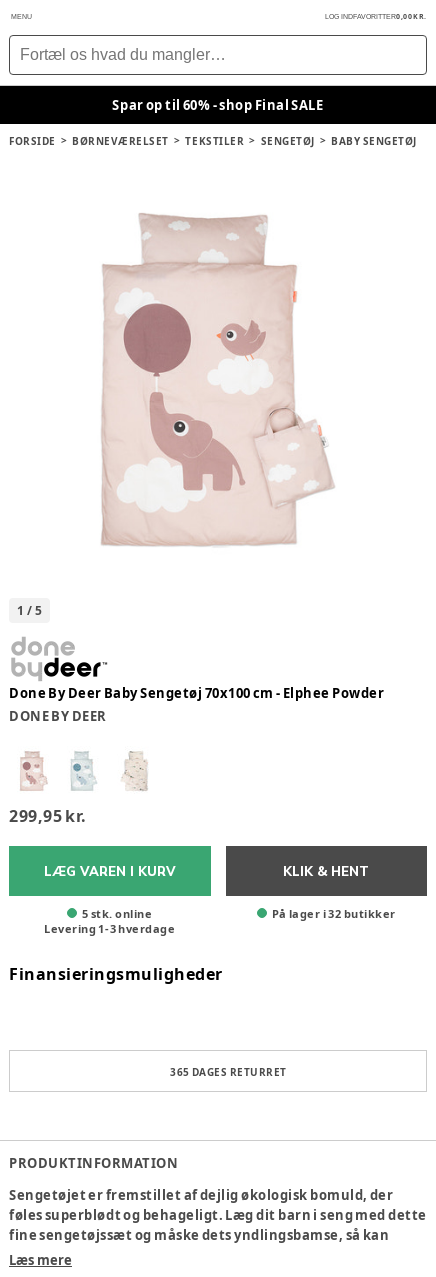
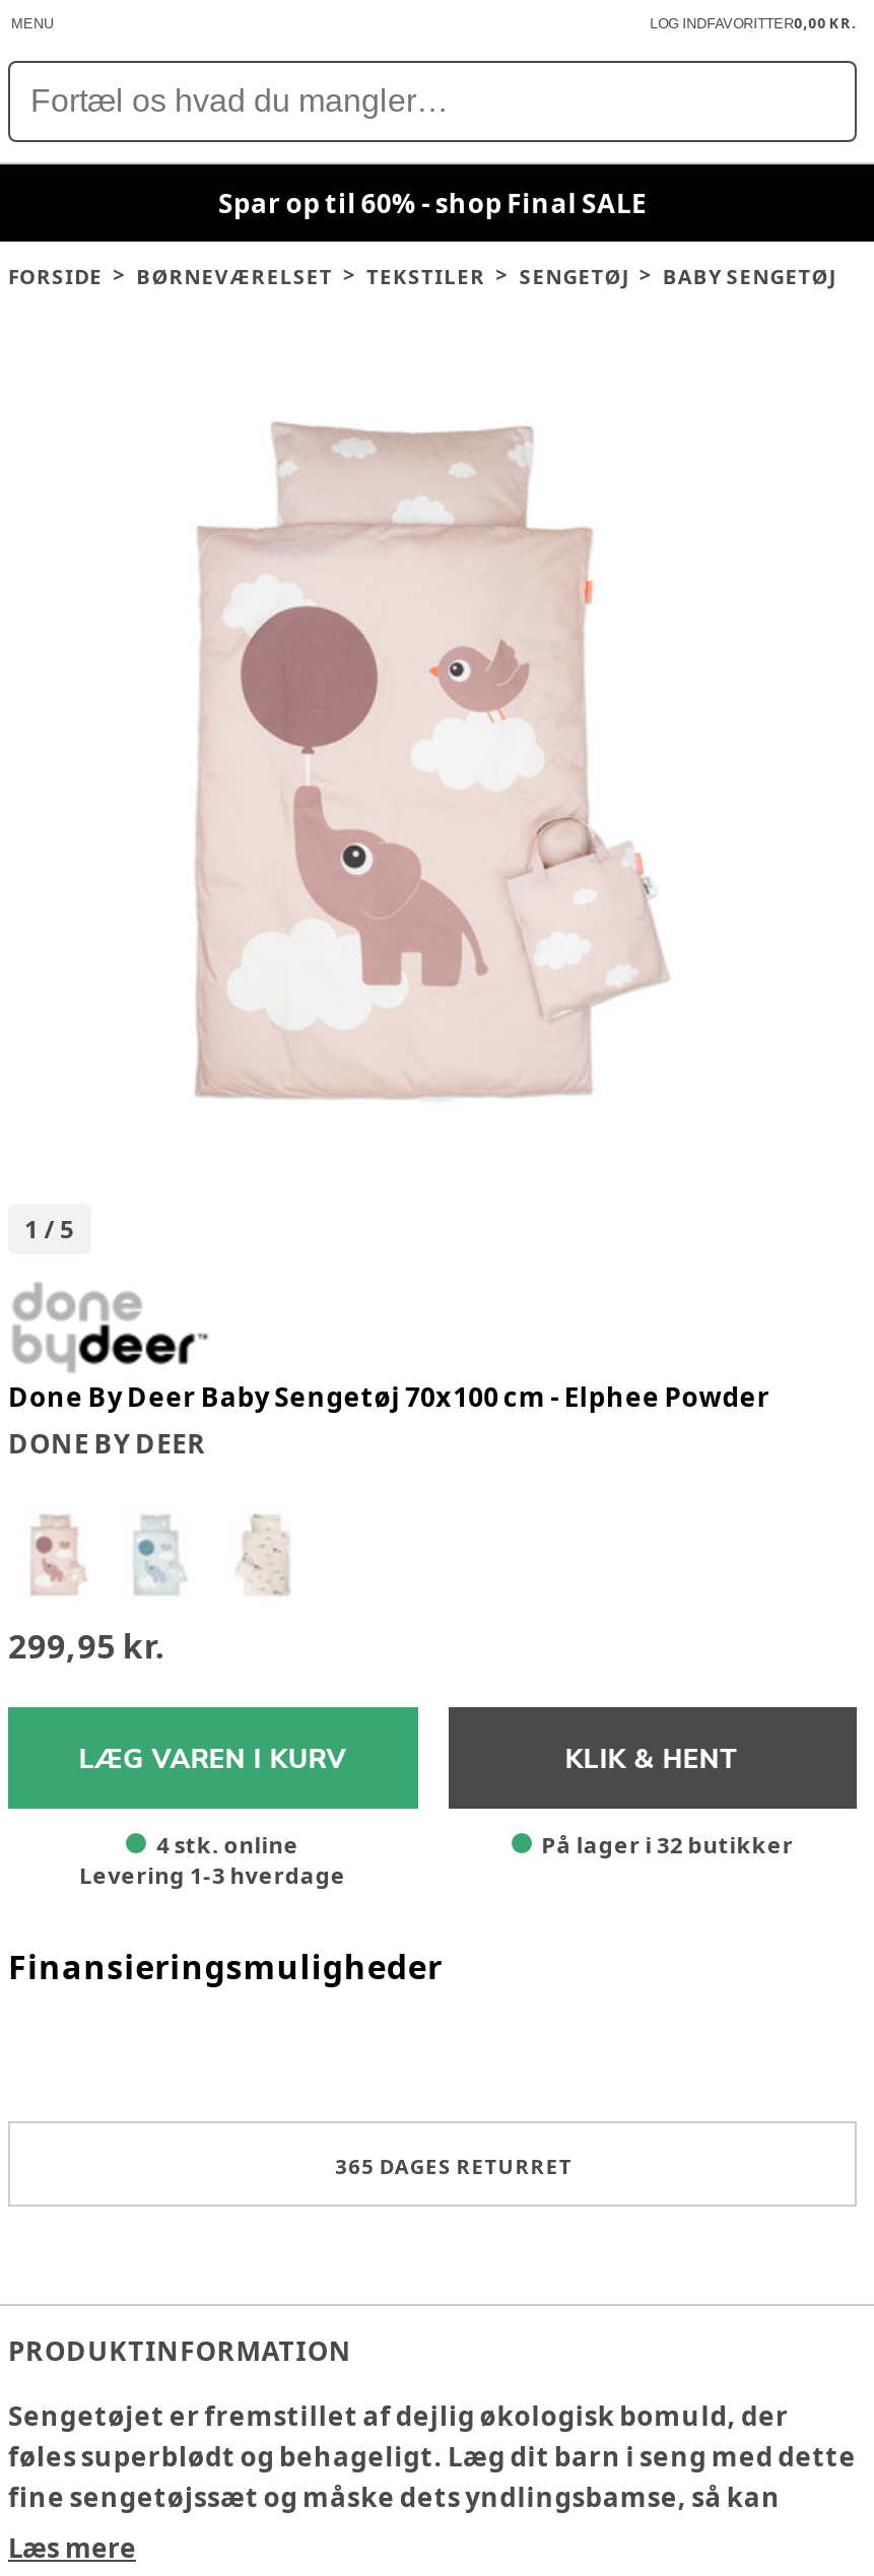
- 5 stk. online
+ 4 stk. online
